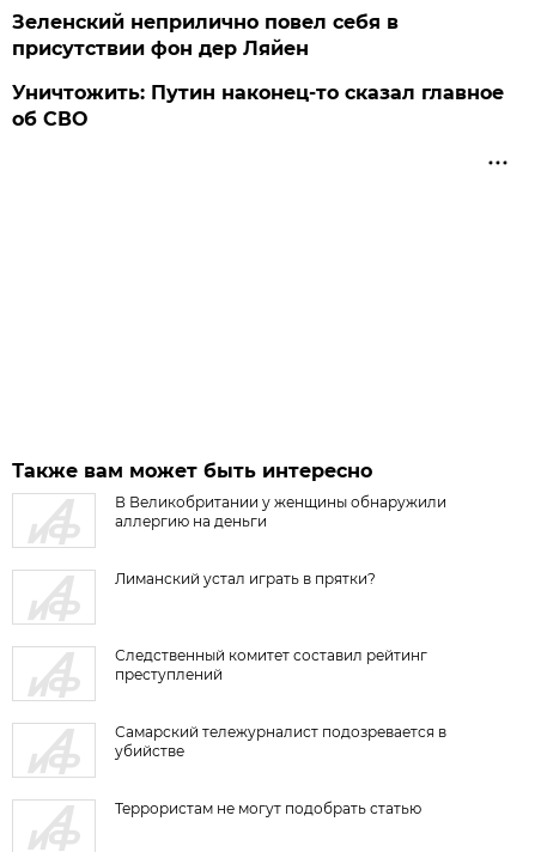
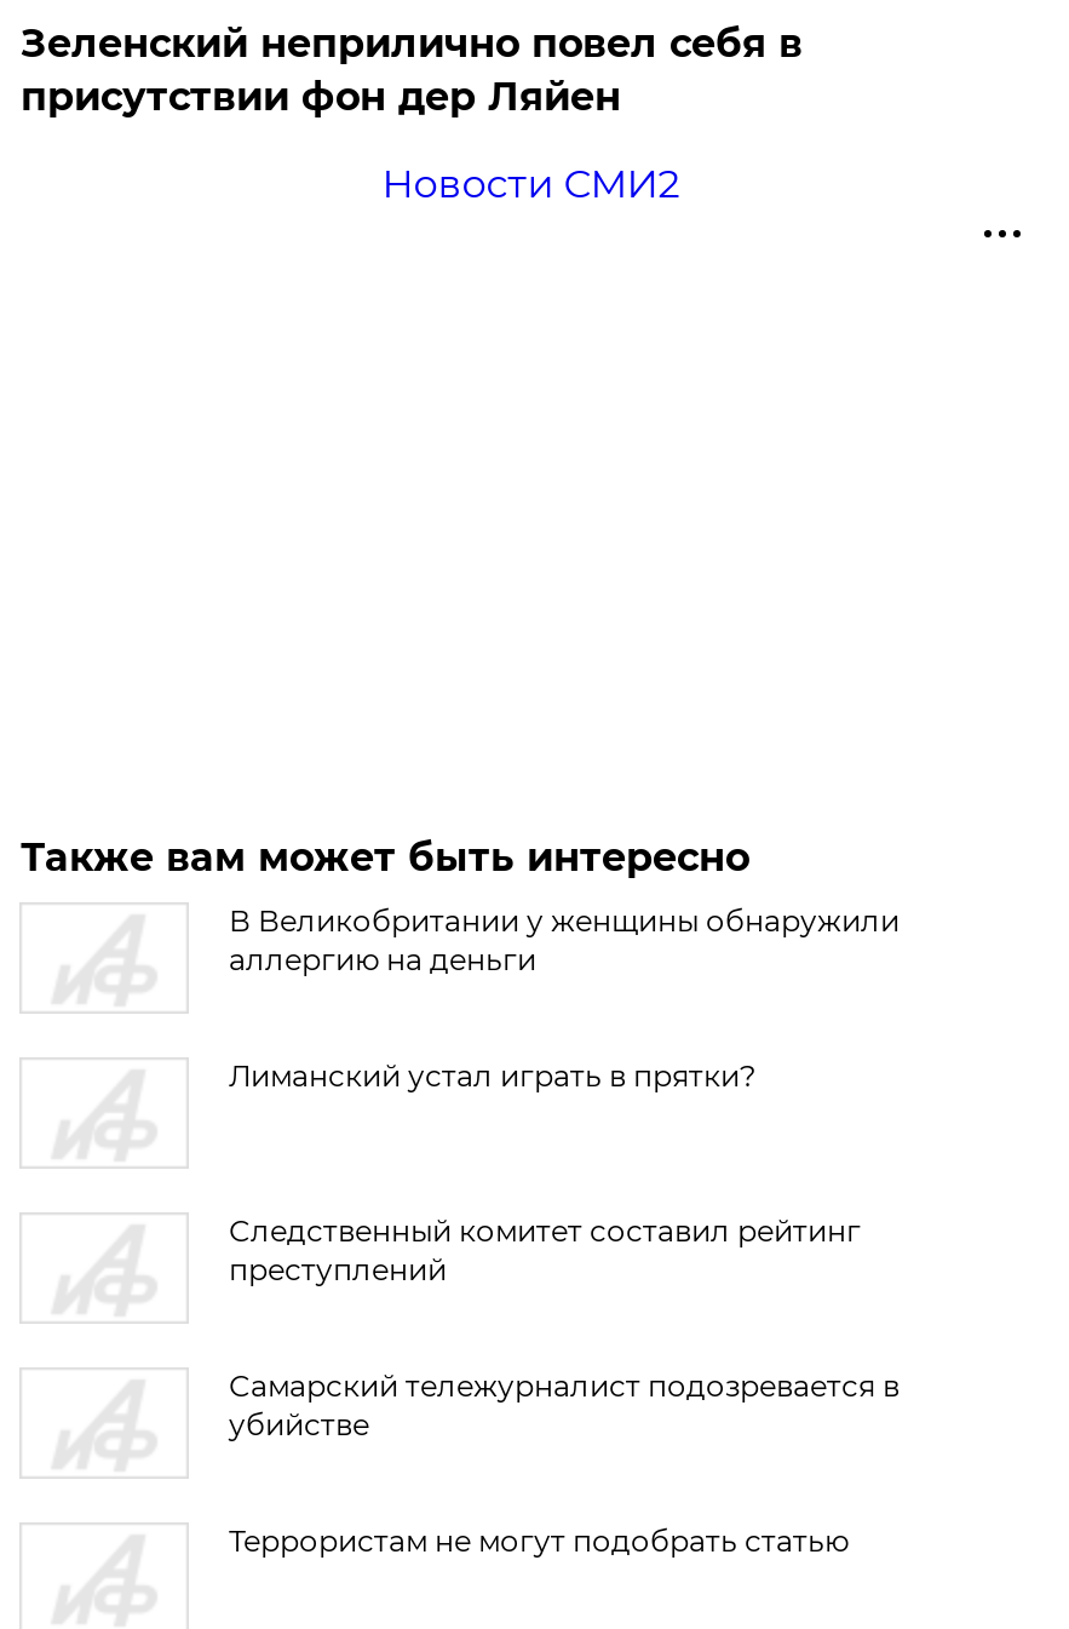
- Уничтожить: Путин наконец-то сказал главное
- об СВО
+ Новости СМИ2
